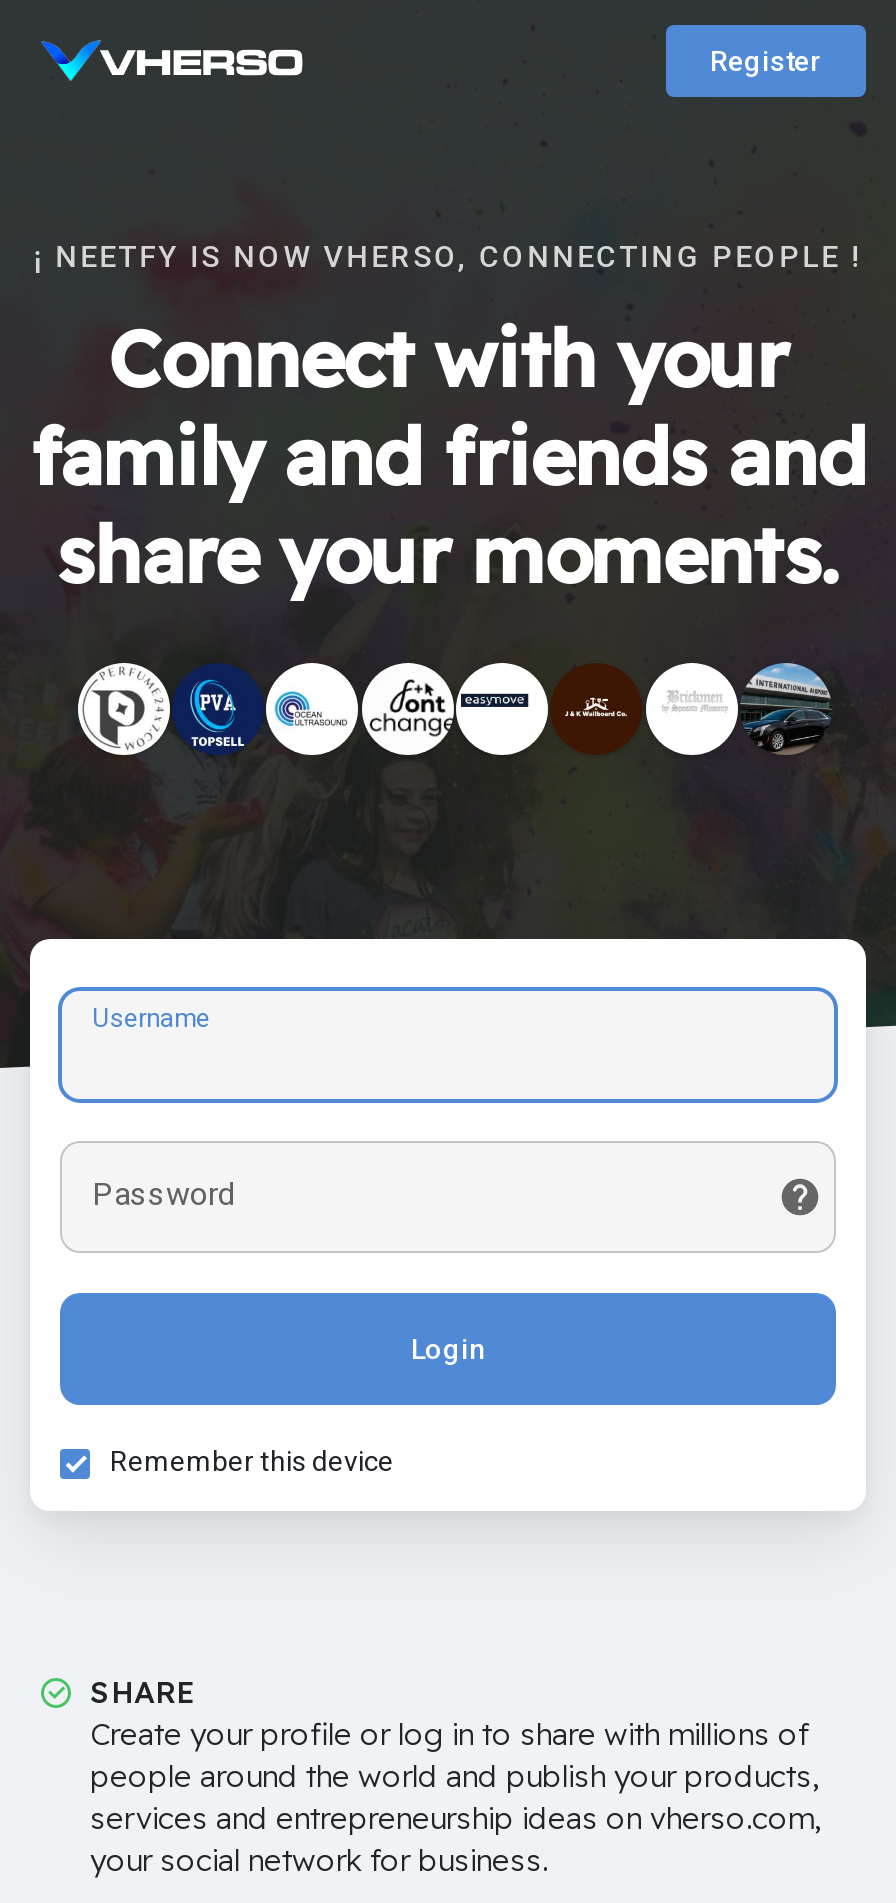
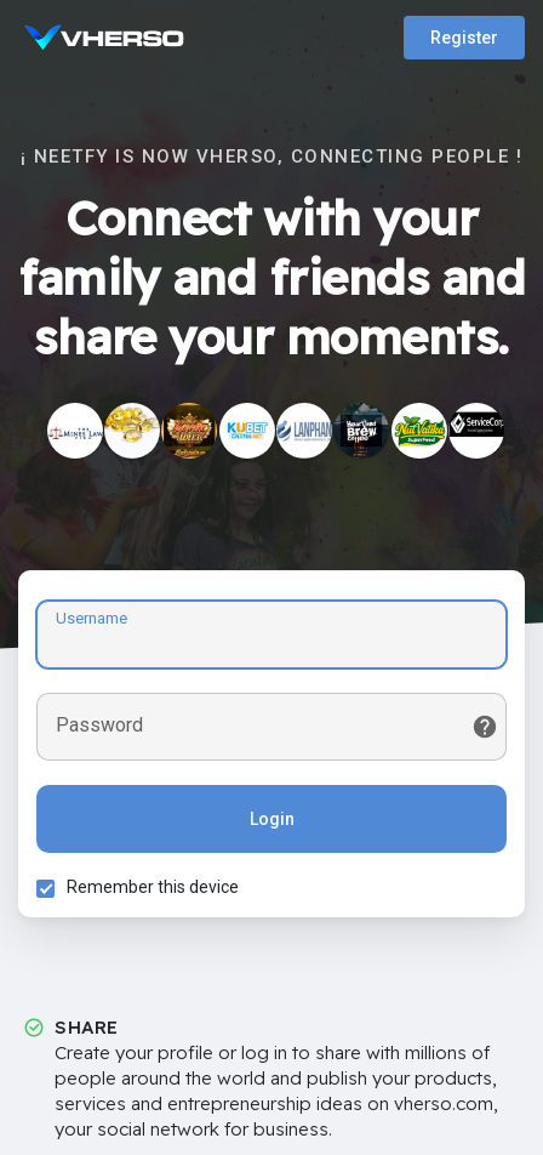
- [image]
+ [image]
